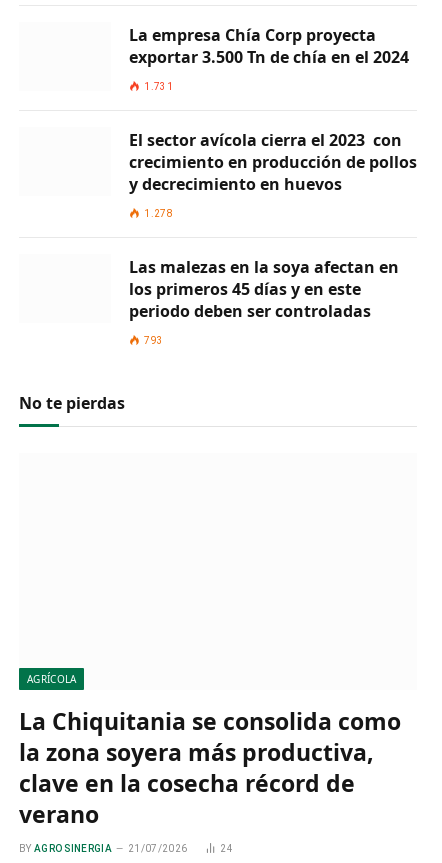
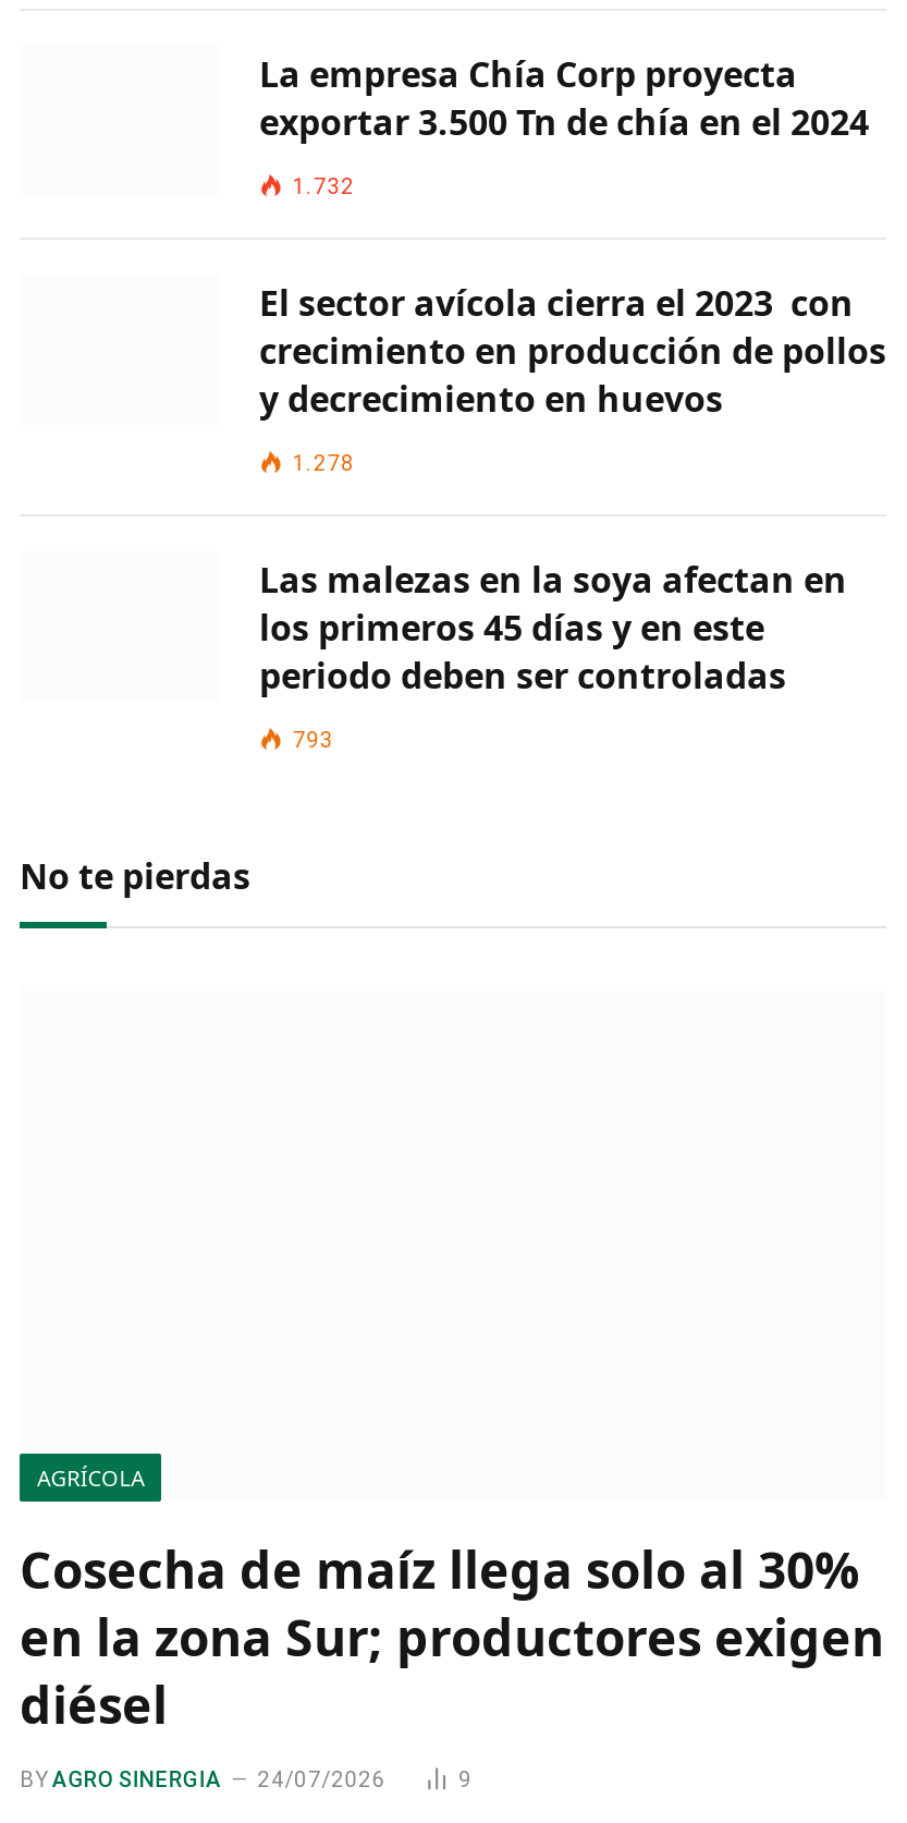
- 1.731
+ 1.732

- La Chiquitania se consolida como
- la zona soyera más productiva,
- clave en la cosecha récord de
- verano
+ Cosecha de maíz llega solo al 30%
+ en la zona Sur; productores exigen
+ diésel

- 21/07/2026
- 24
+ 24/07/2026
+ 9
